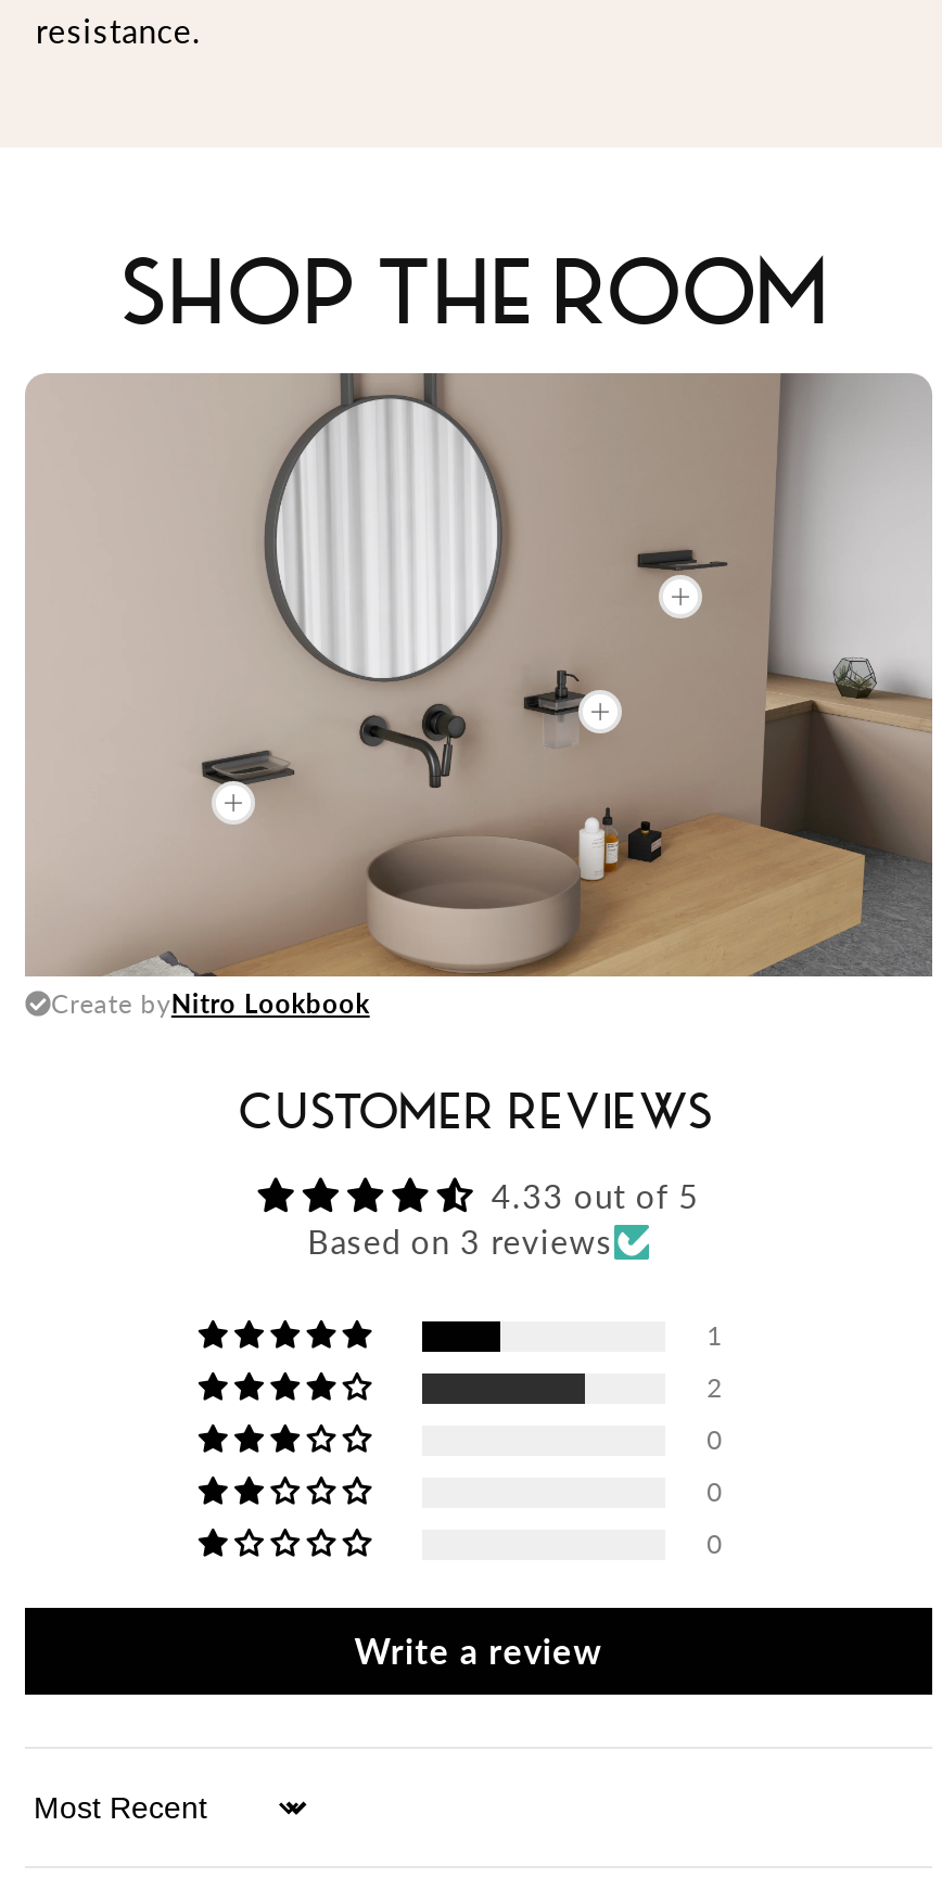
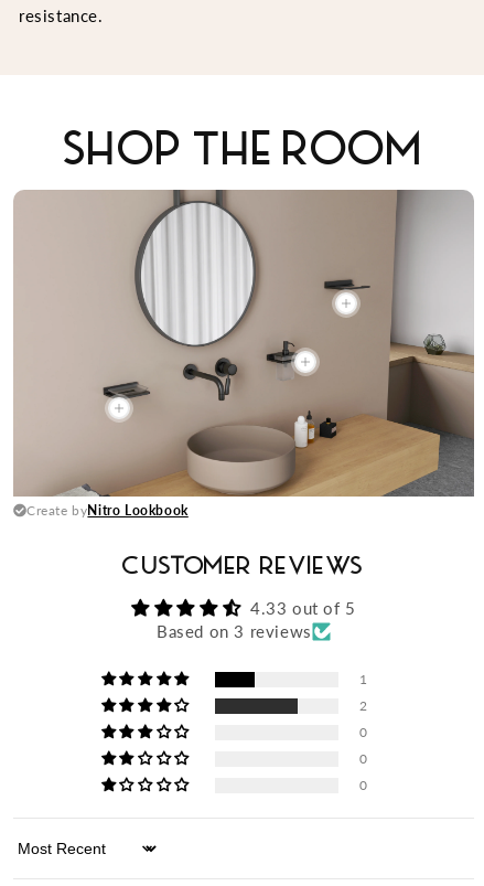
- Write a review
